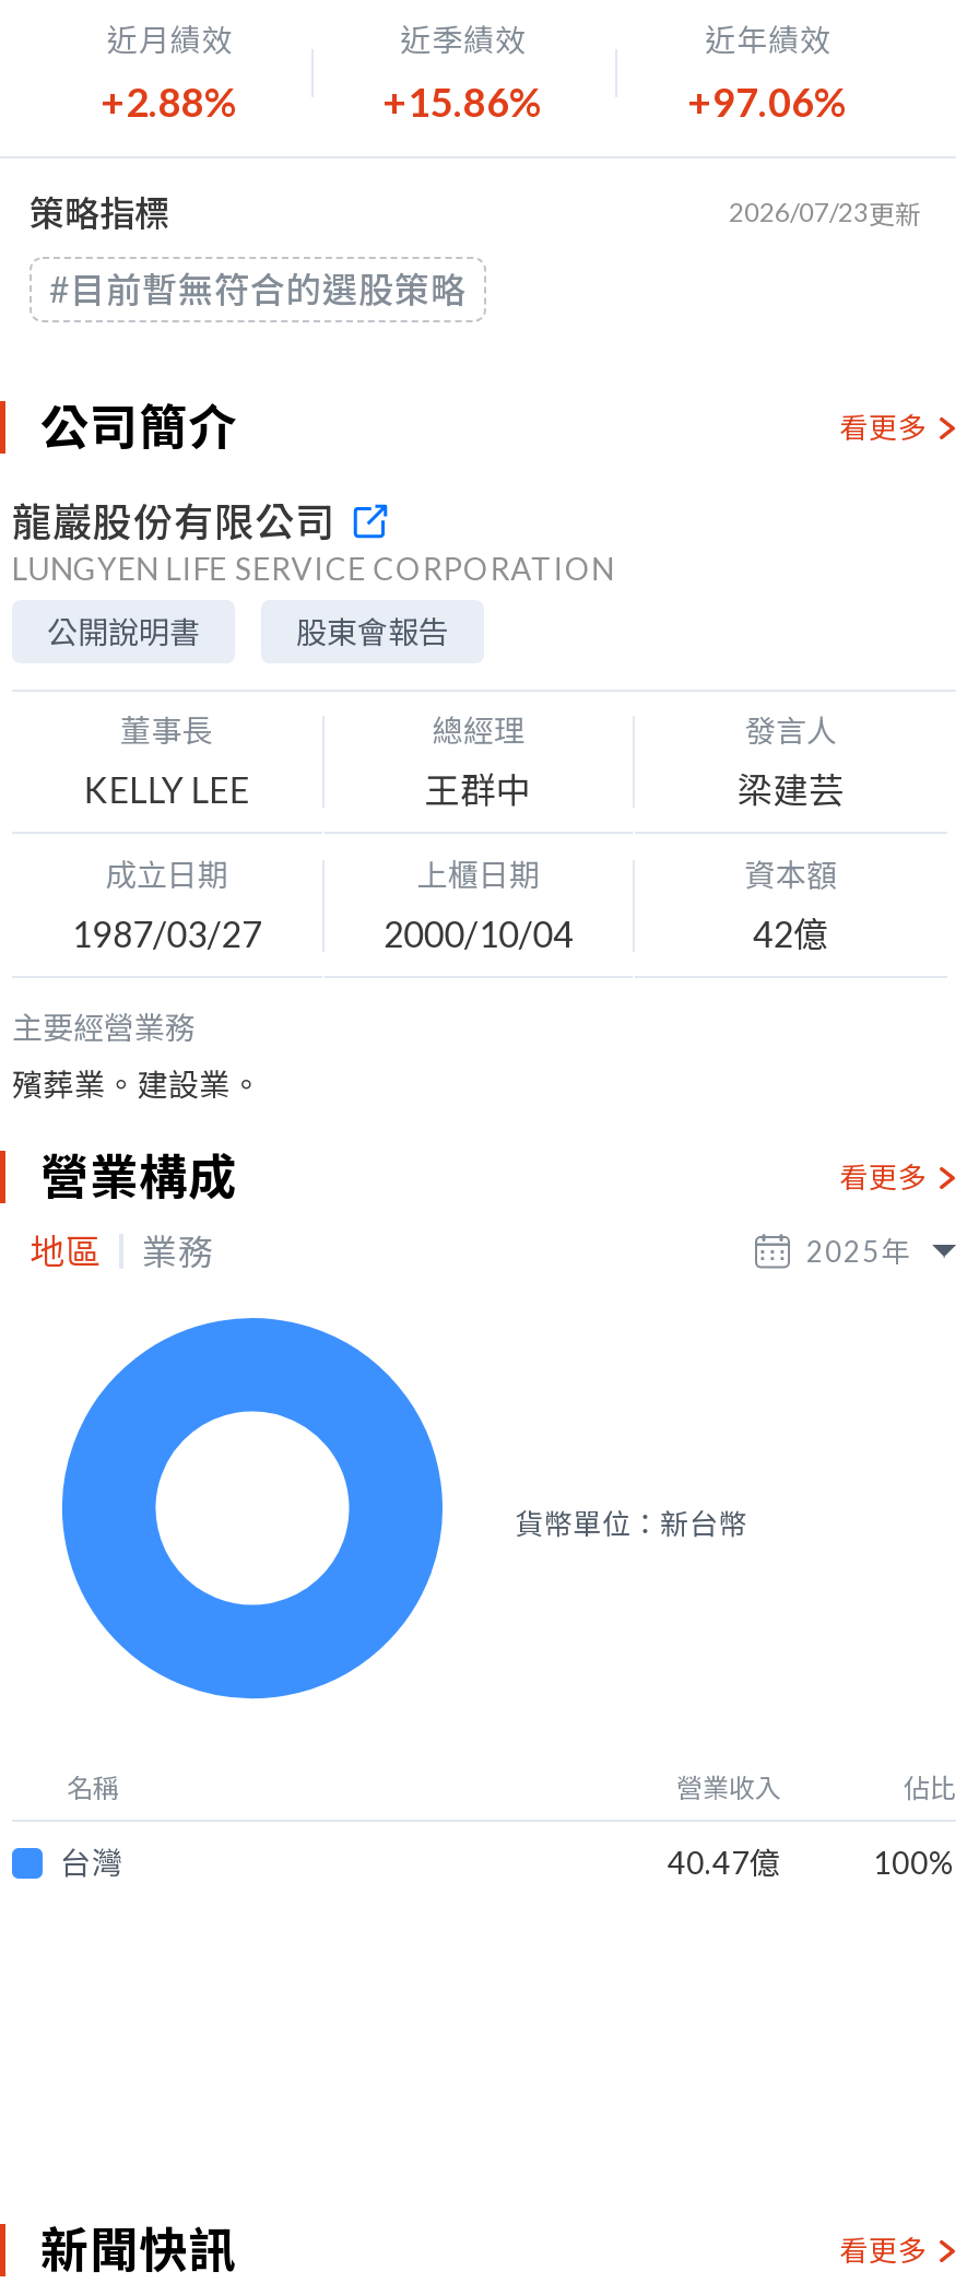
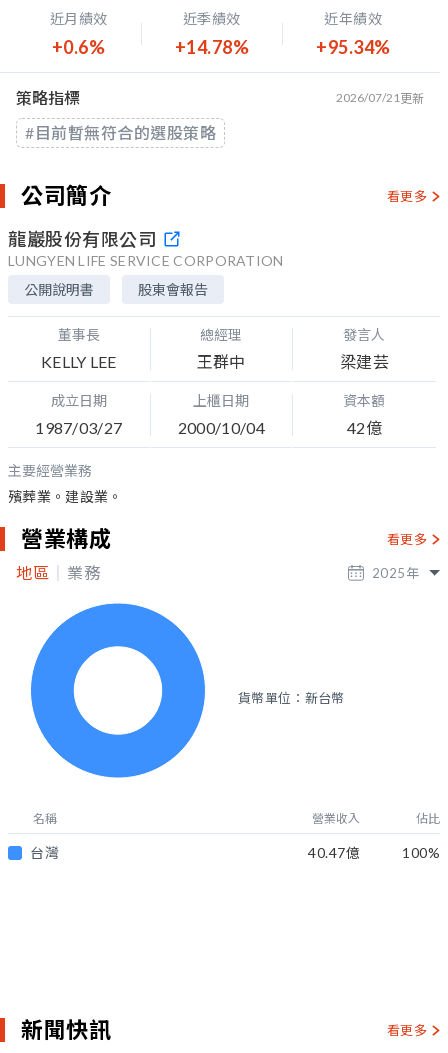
- +2.88%
+ +0.6%

- +15.86%
+ +14.78%

- +97.06%
+ +95.34%

- 2026/07/23更新
+ 2026/07/21更新
